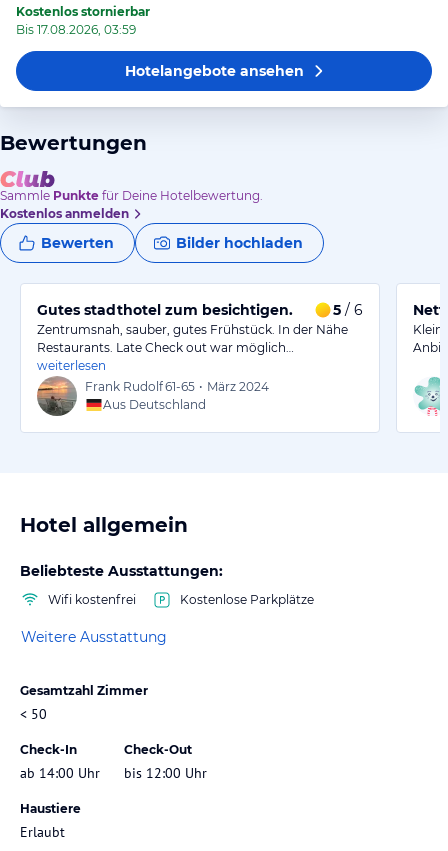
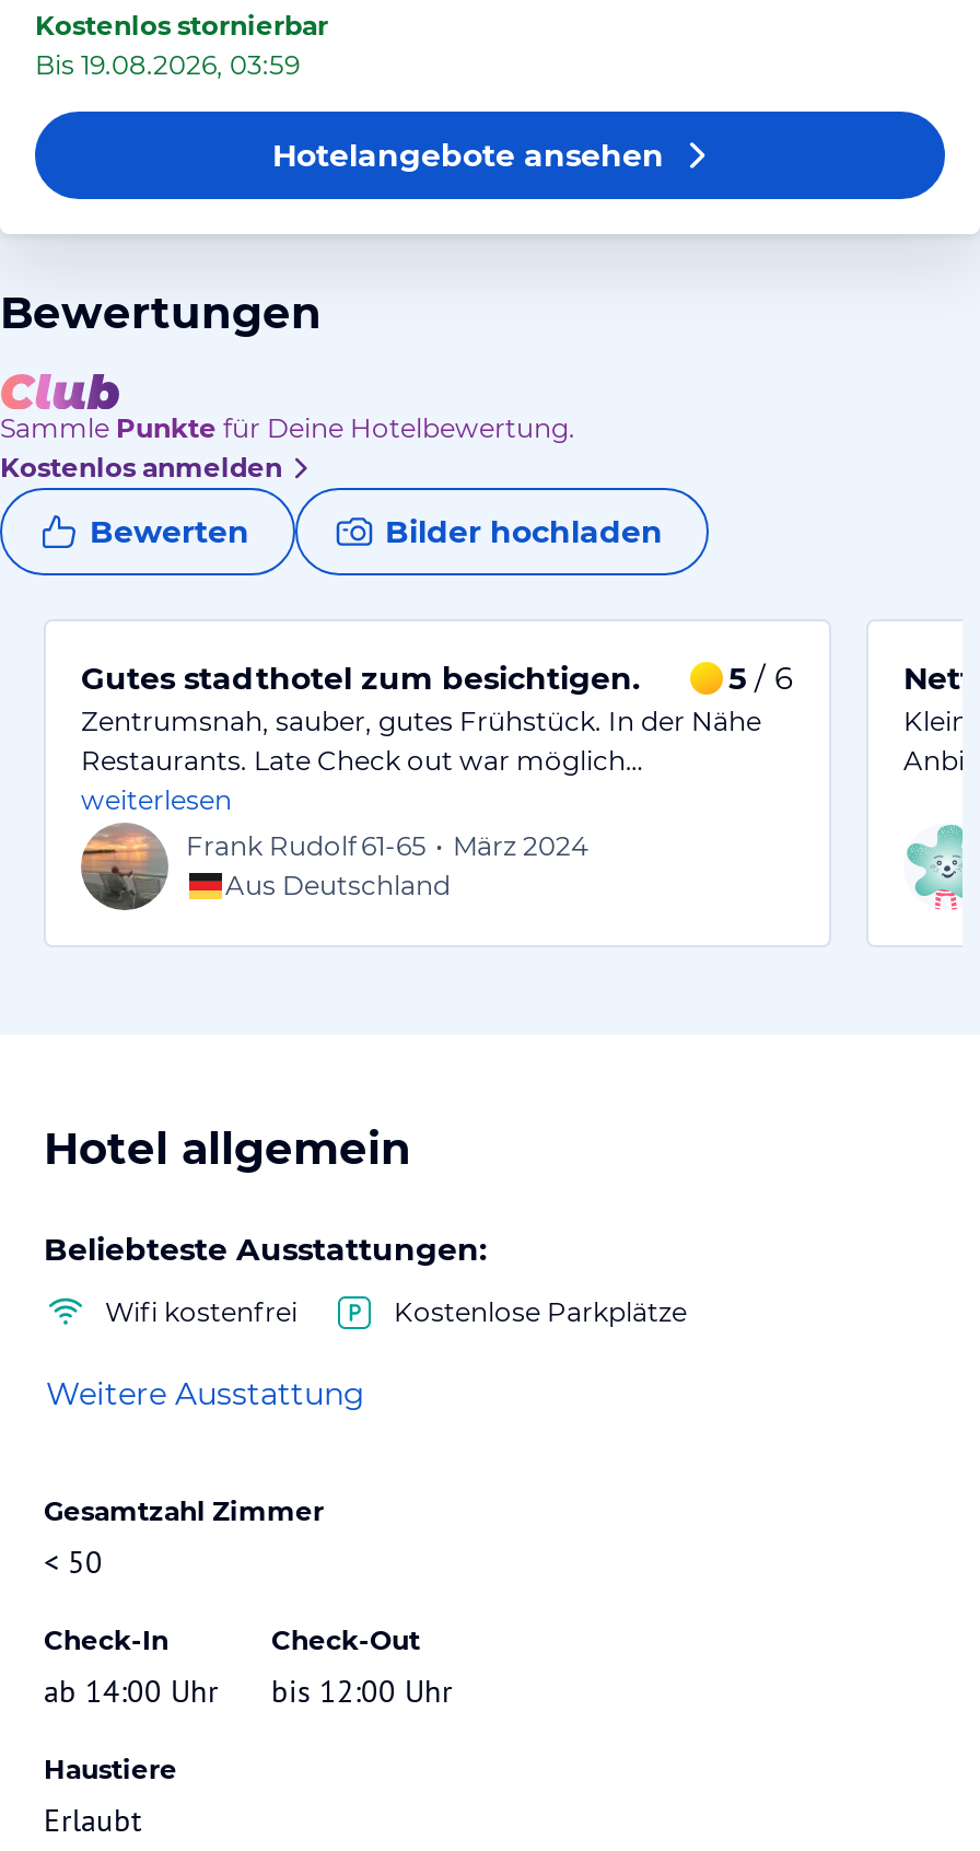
- Bis 17.08.2026, 03:59
+ Bis 19.08.2026, 03:59
